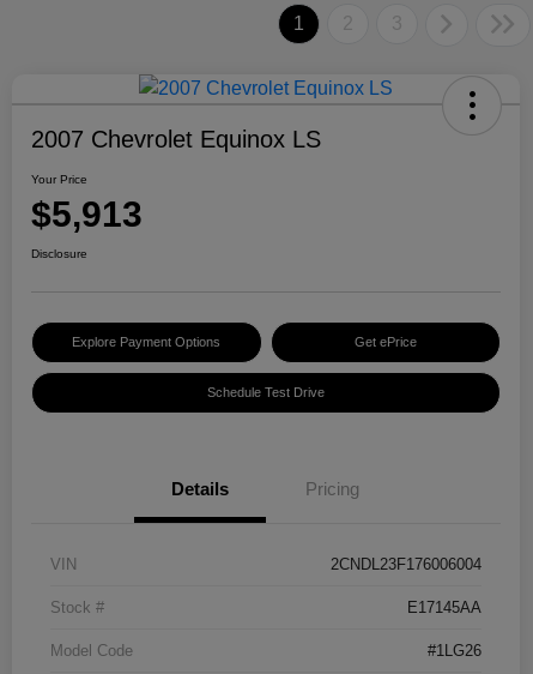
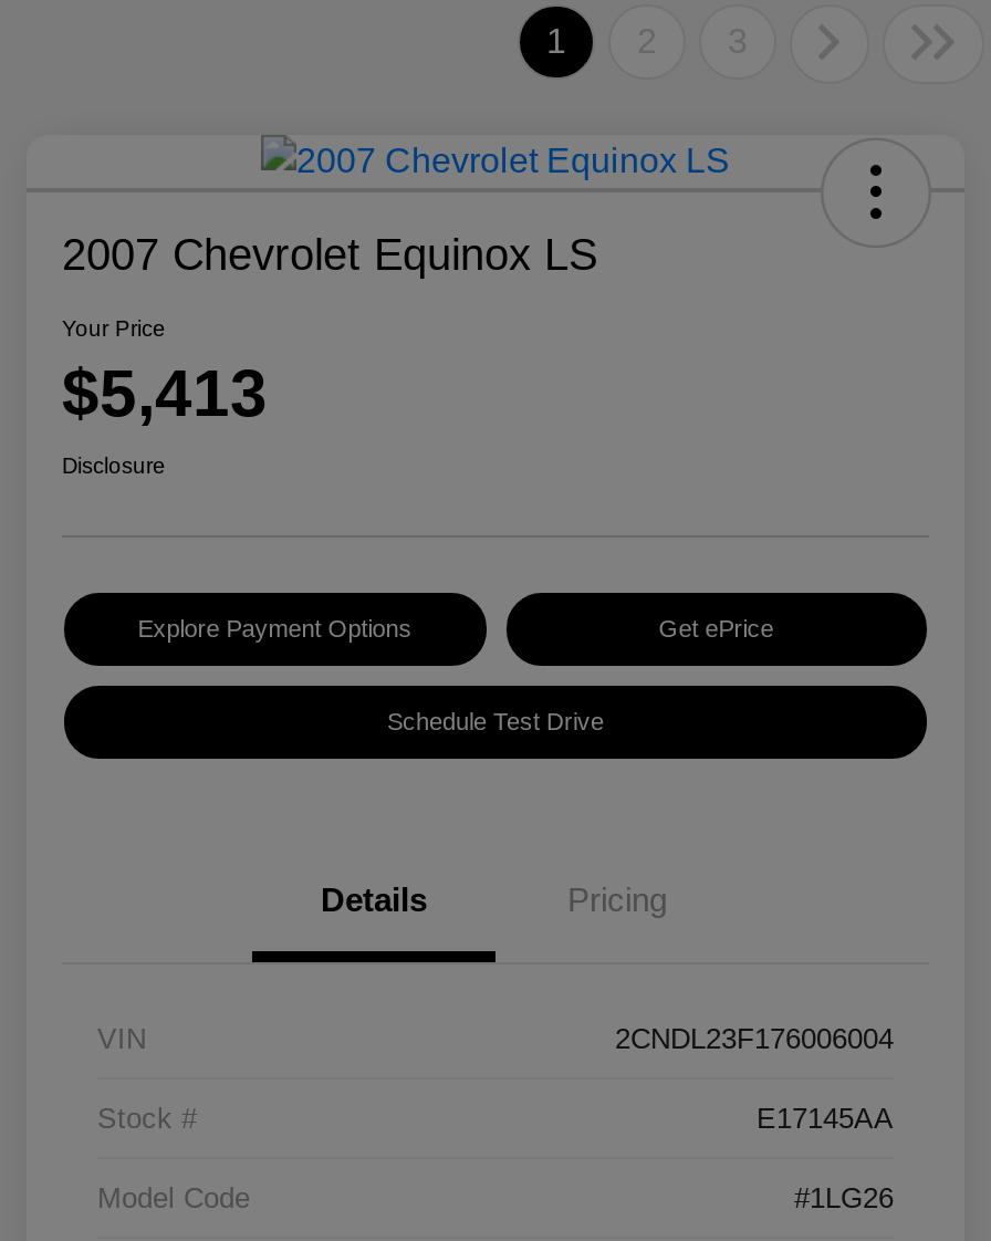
- $5,913
+ $5,413
